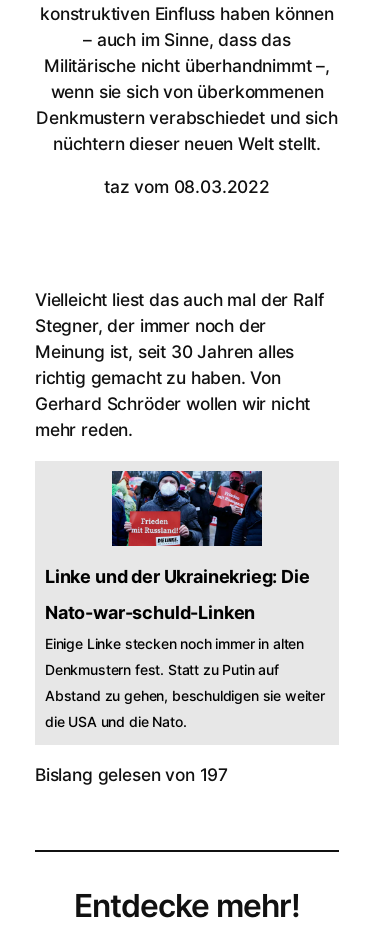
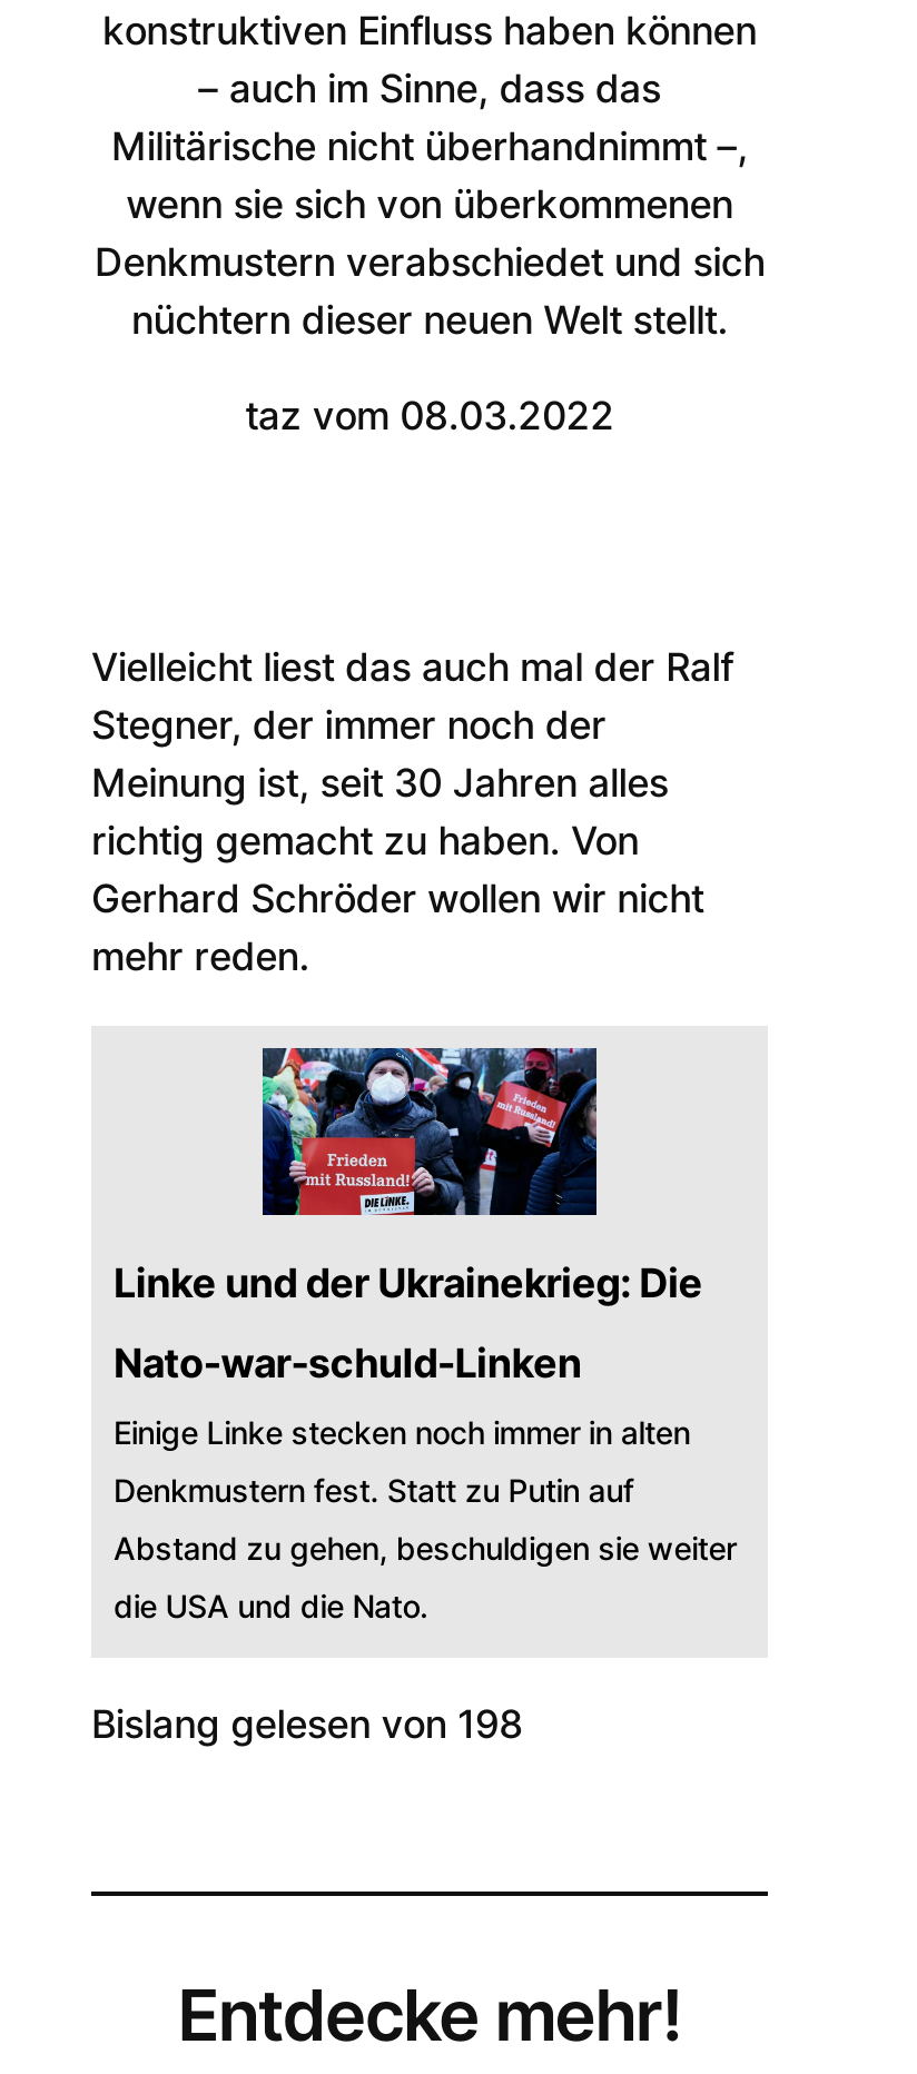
- Bislang gelesen von 197
+ Bislang gelesen von 198
